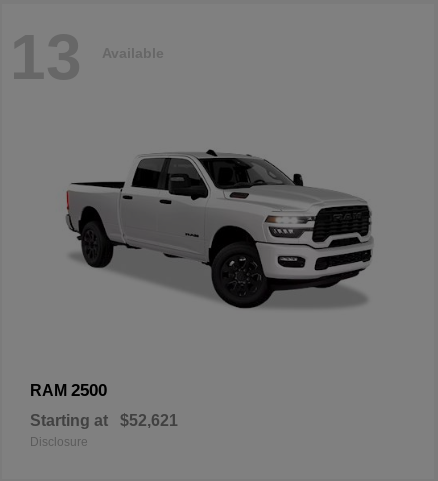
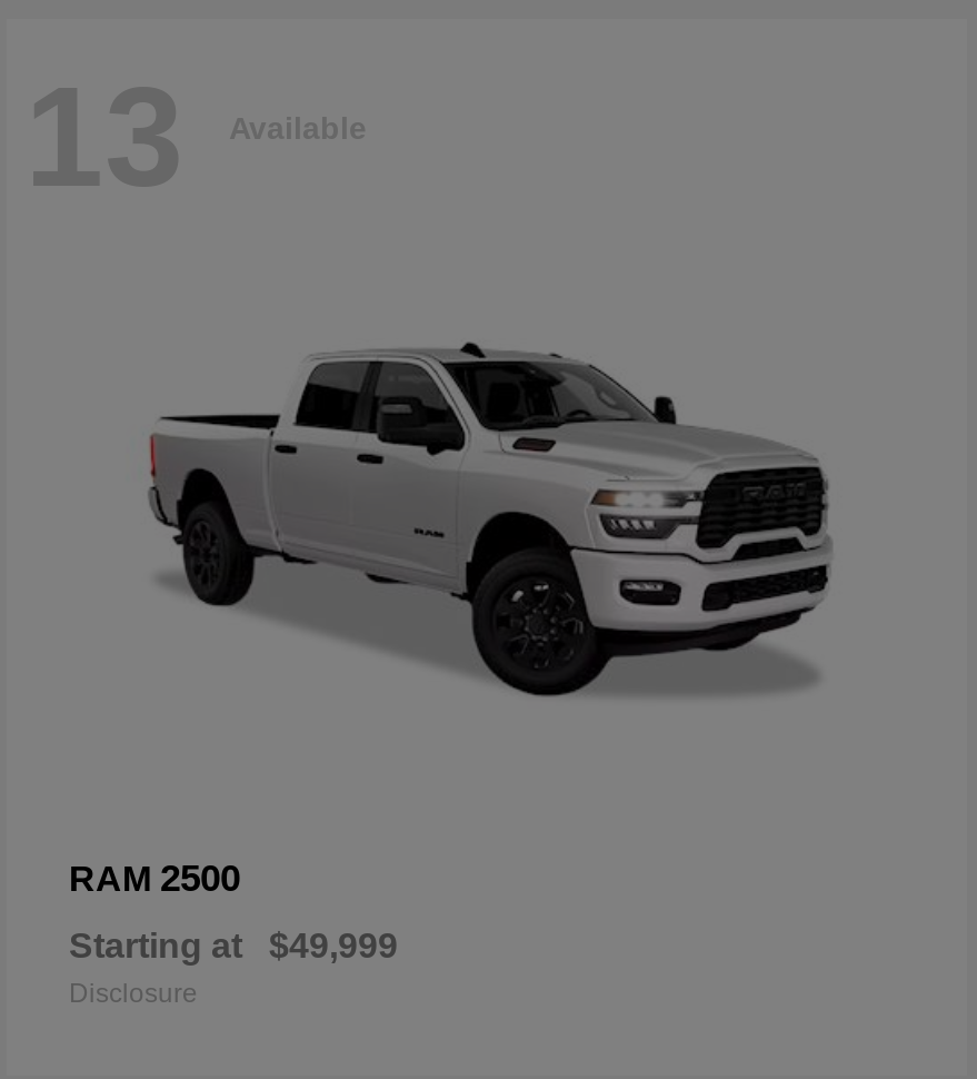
- Starting at $52,621
+ Starting at $49,999
